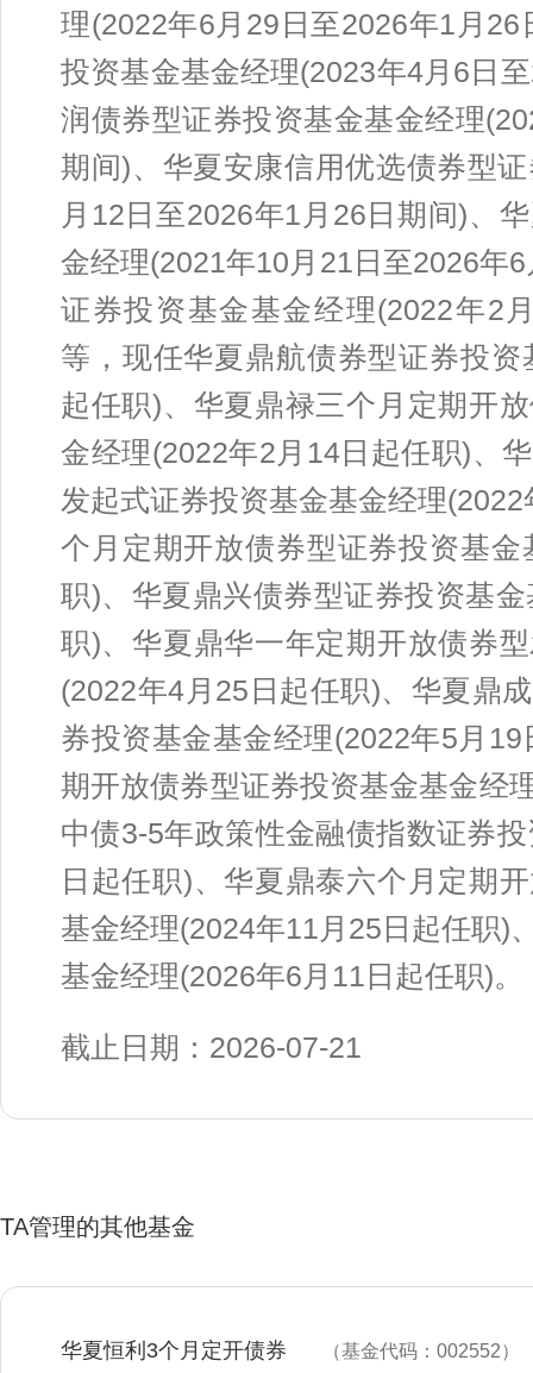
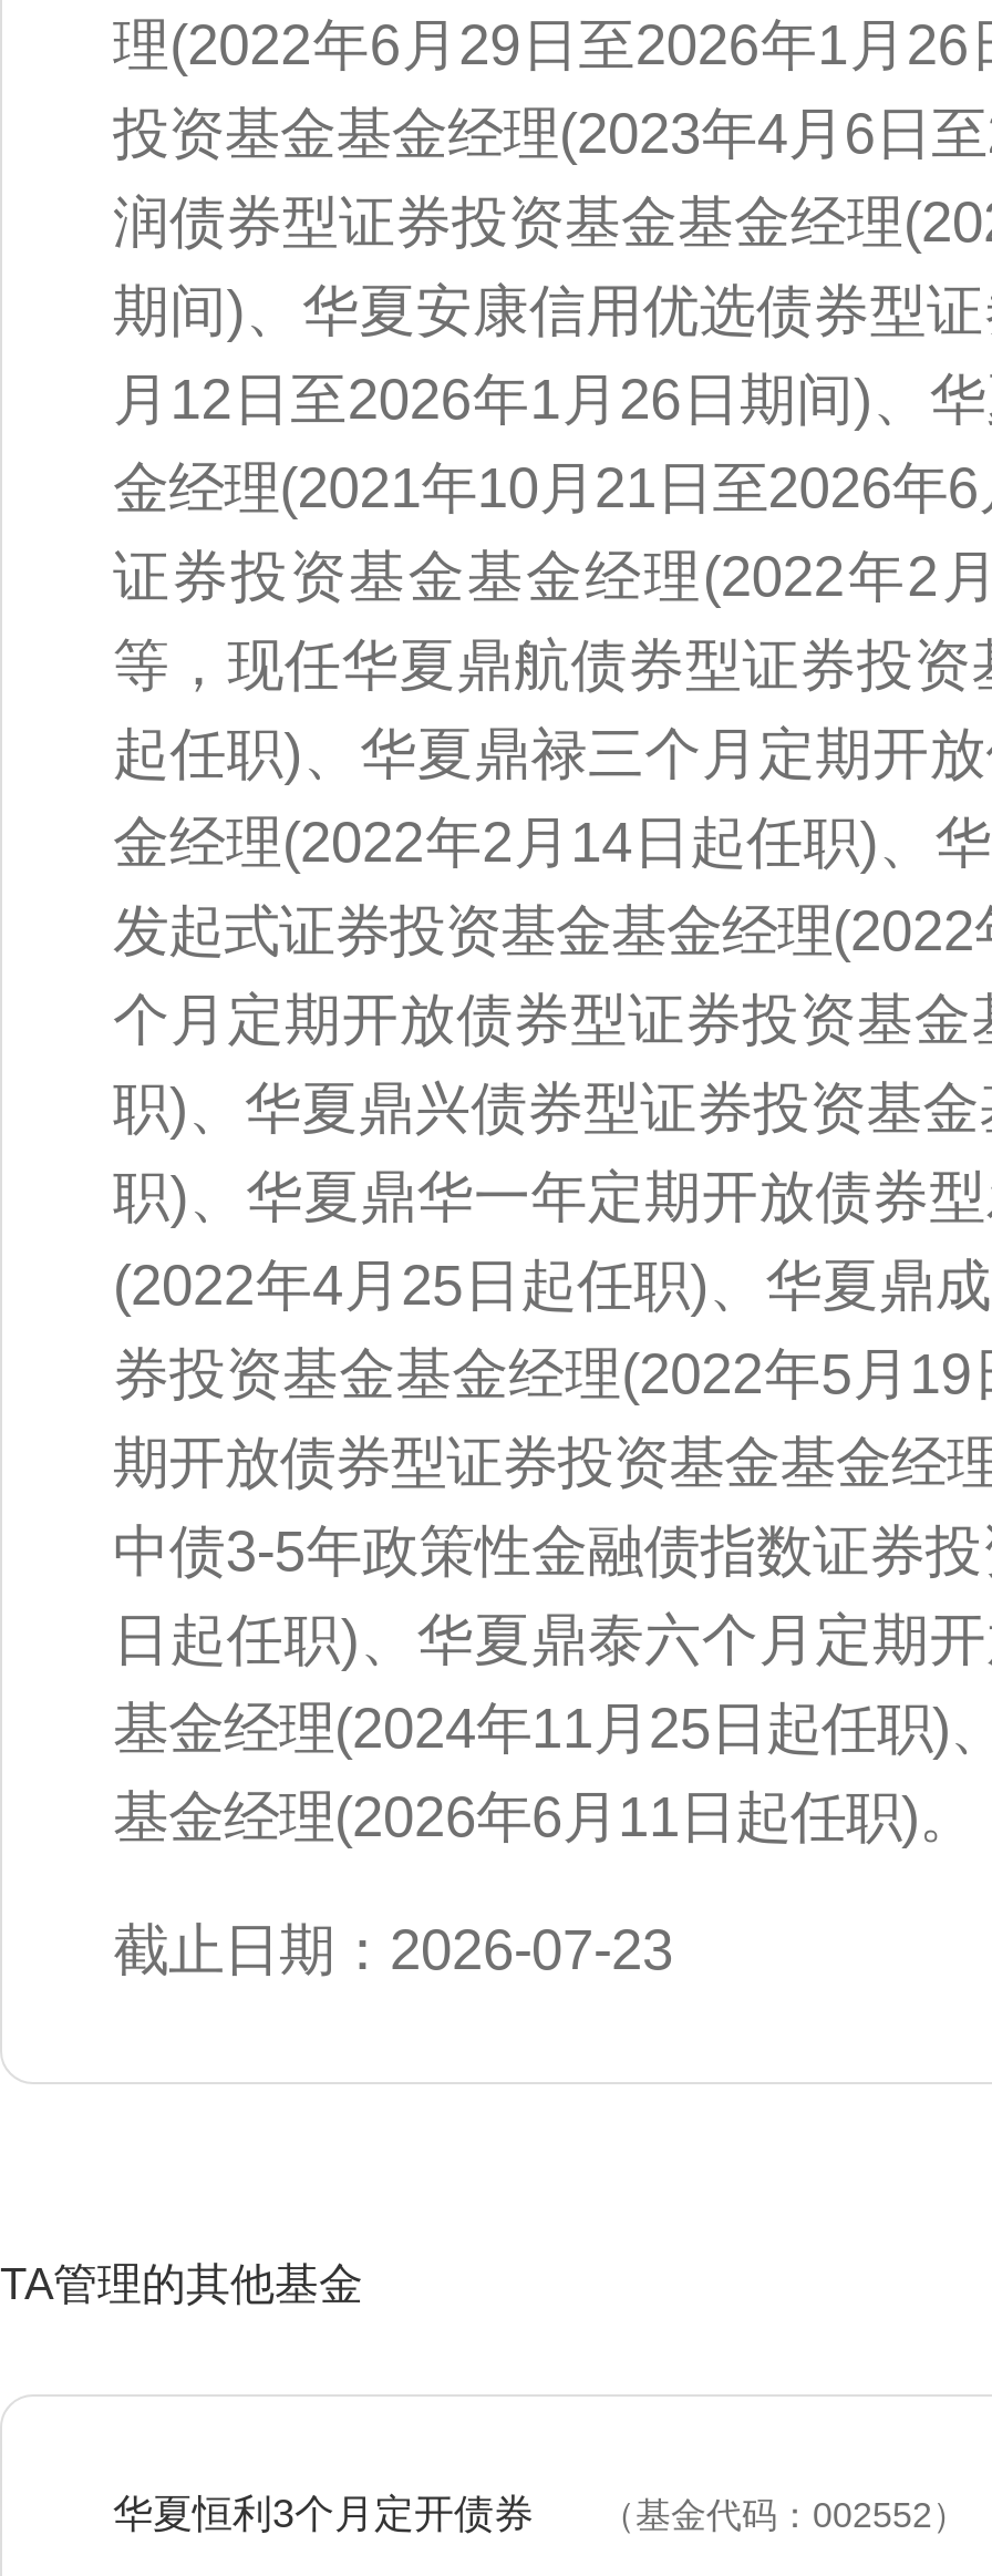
- 截止日期：2026-07-21
+ 截止日期：2026-07-23
